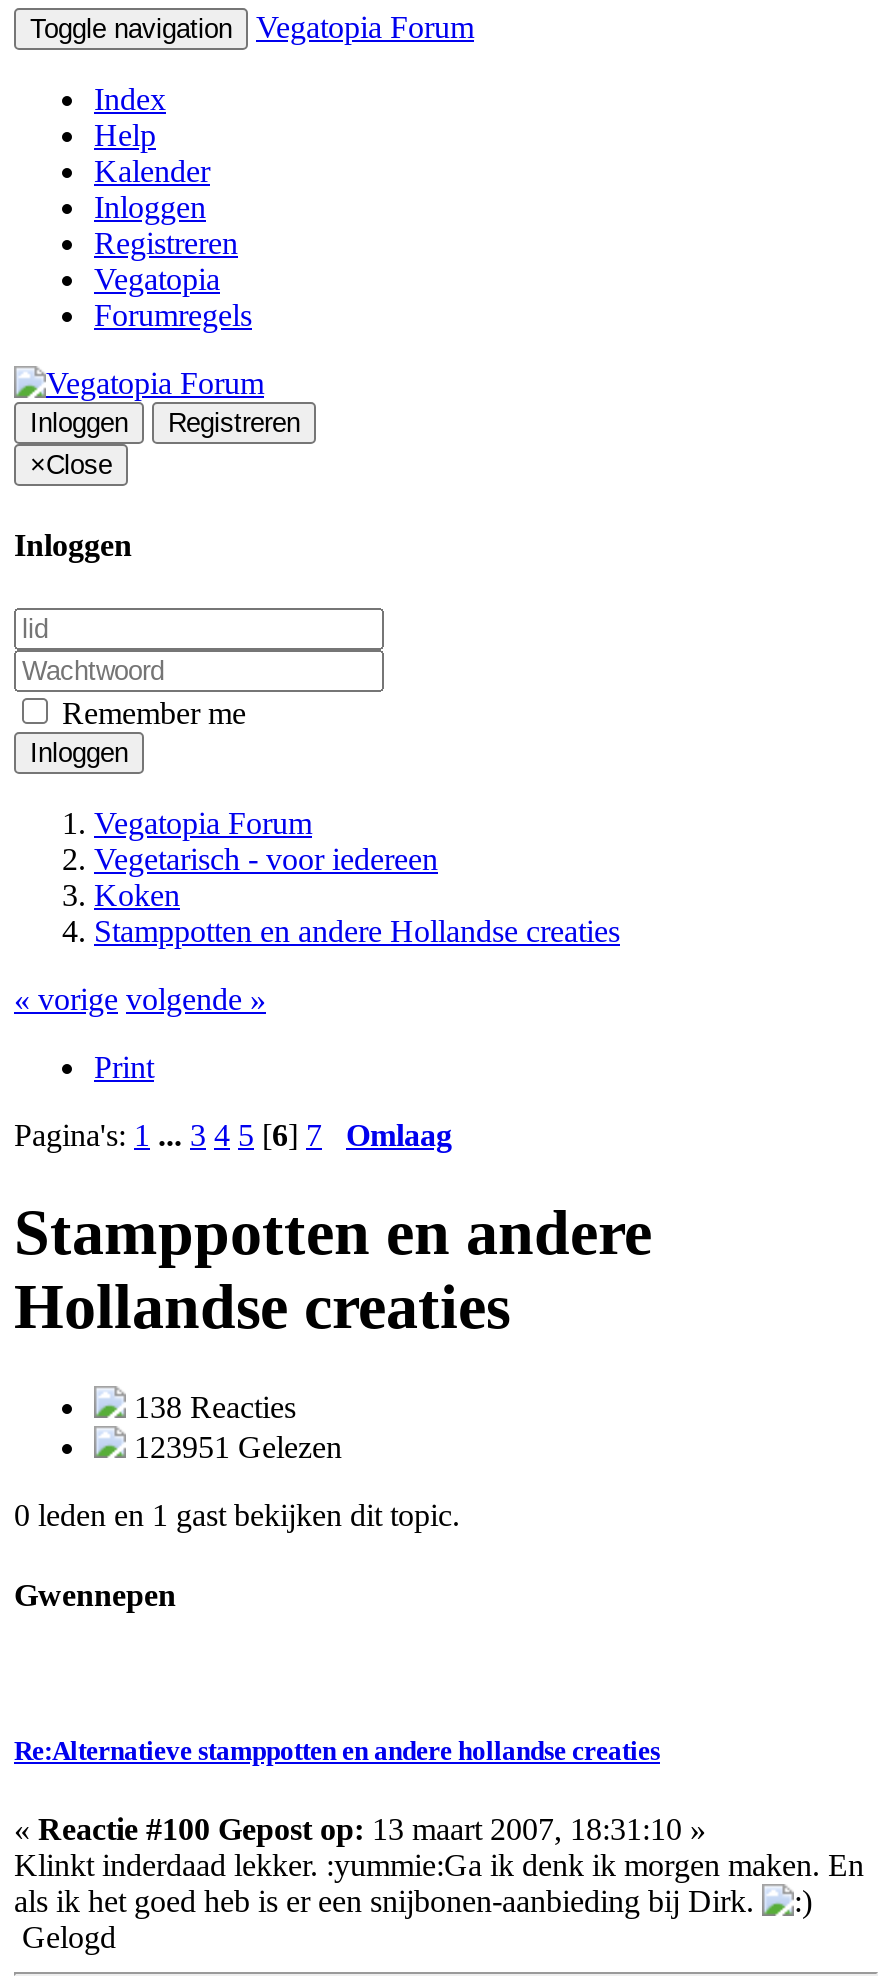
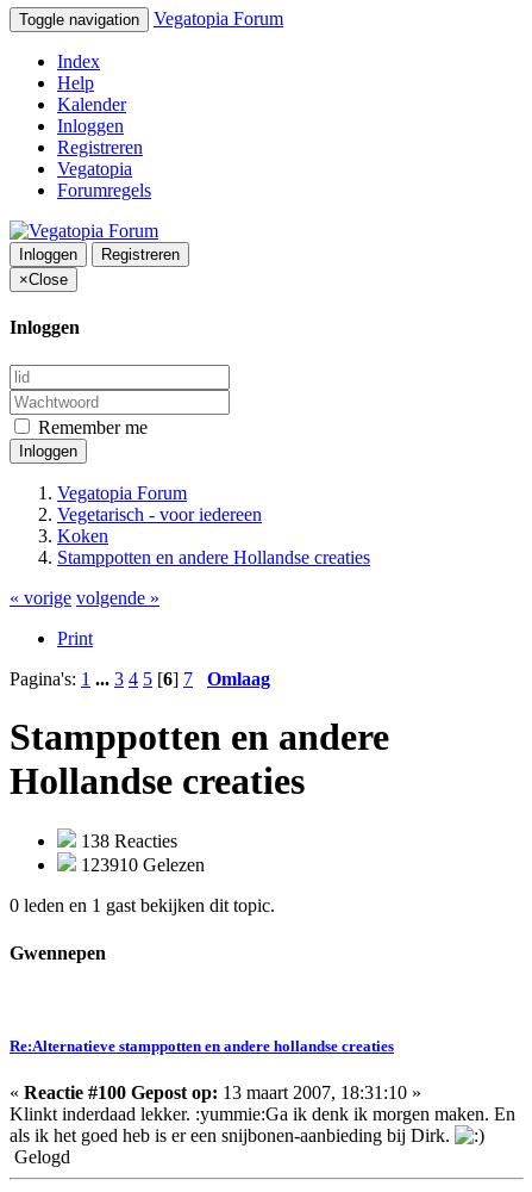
- 123951 Gelezen
+ 123910 Gelezen
